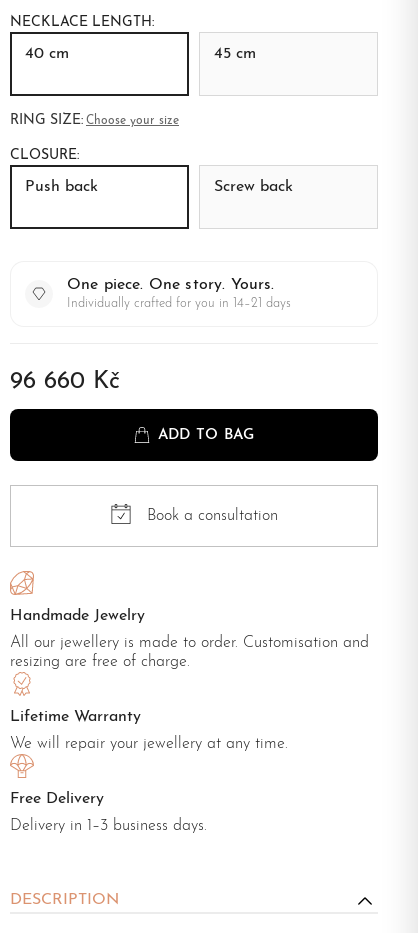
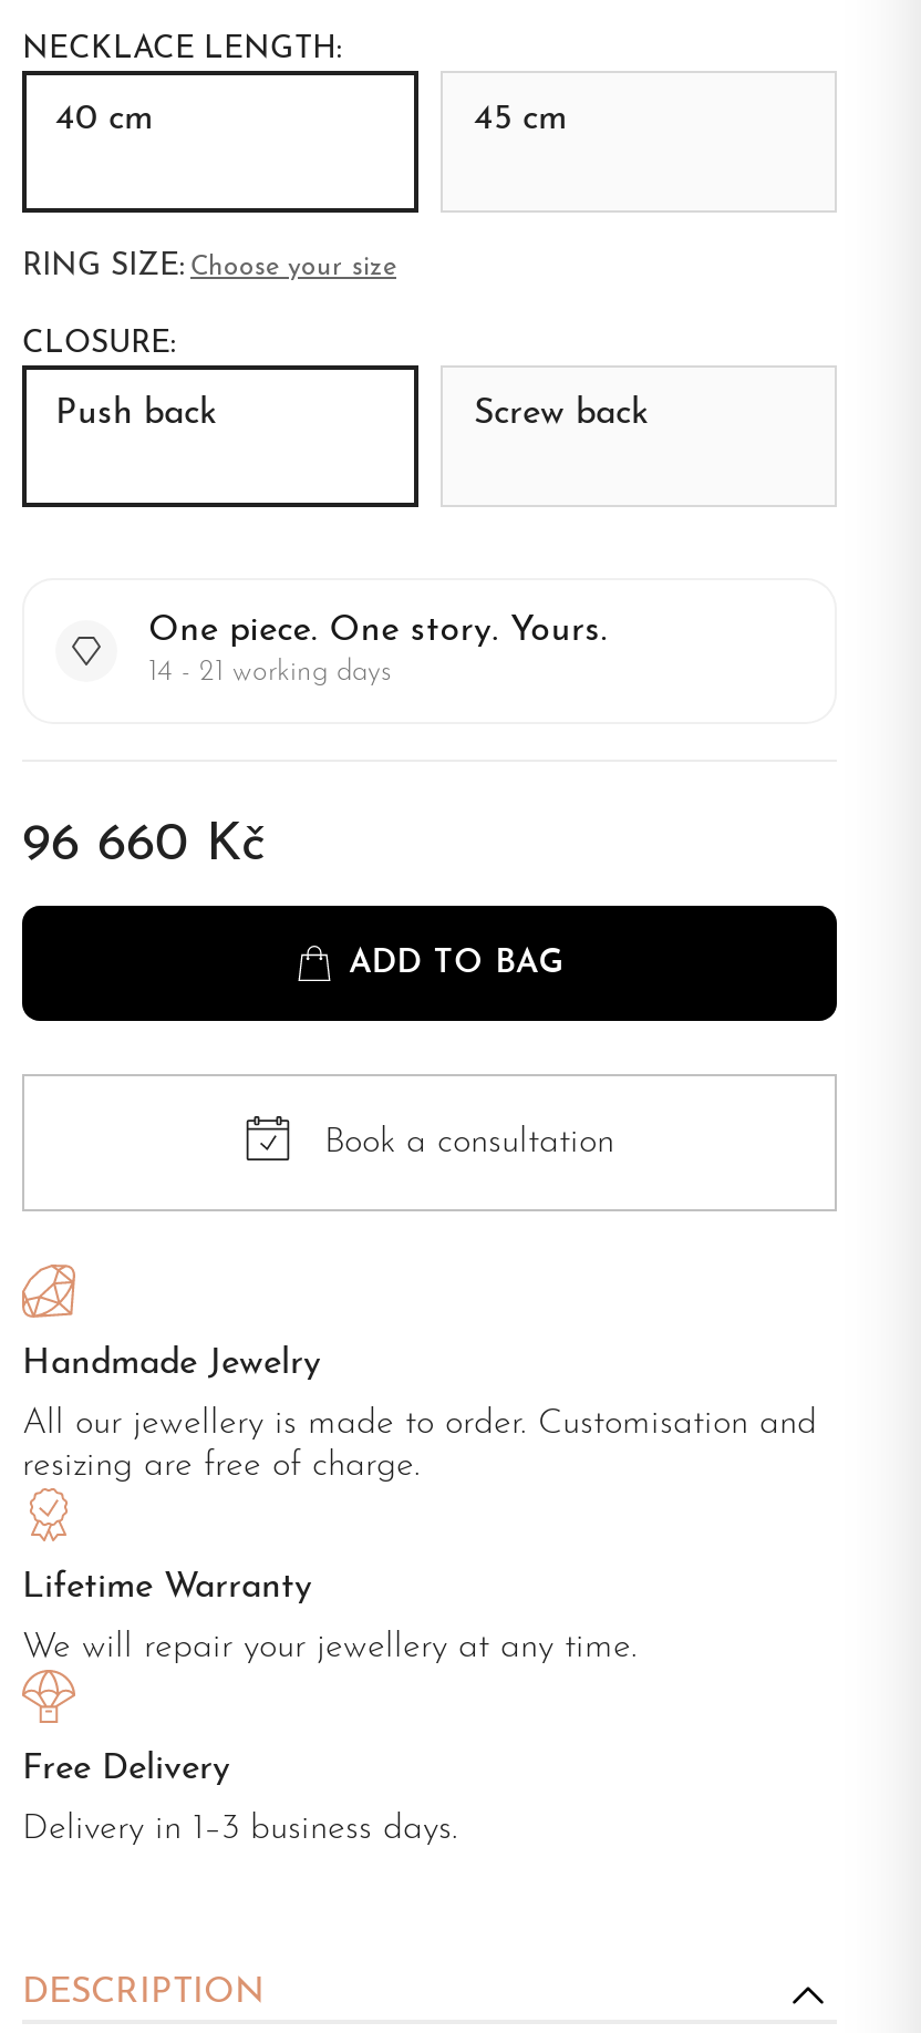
- Individually crafted for you in 14–21 days
+ 14 - 21 working days
